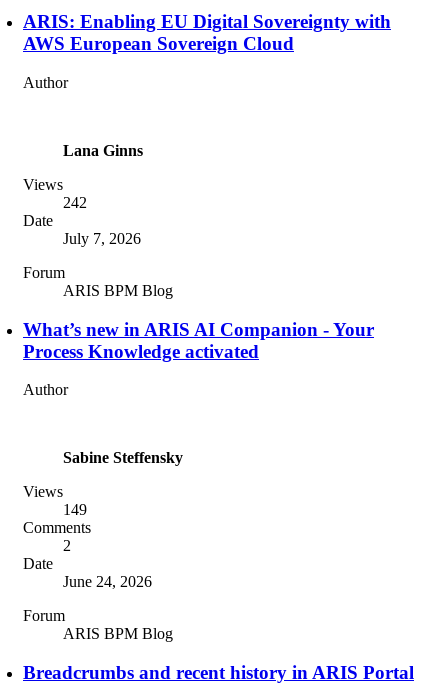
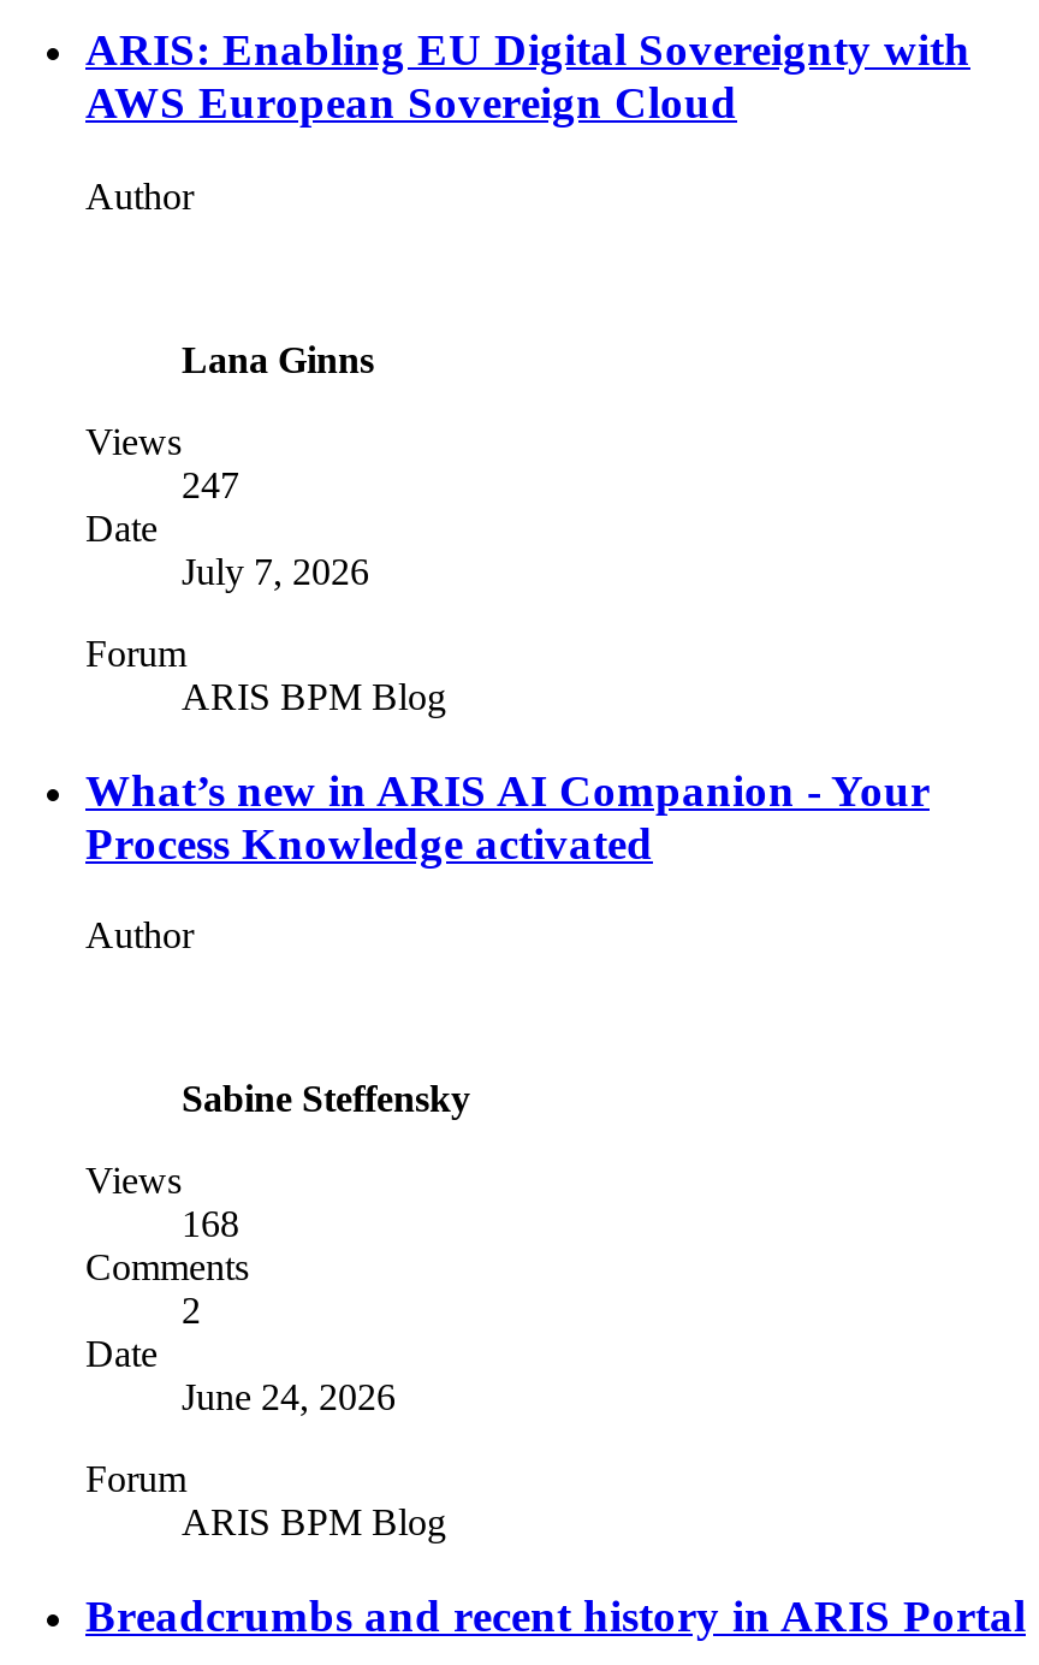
- 242
+ 247

- 149
+ 168
